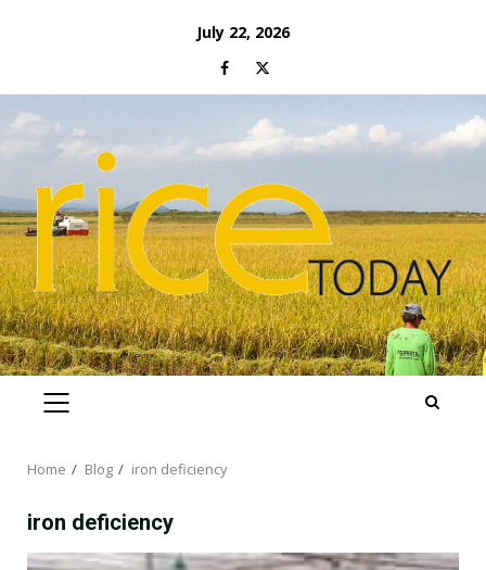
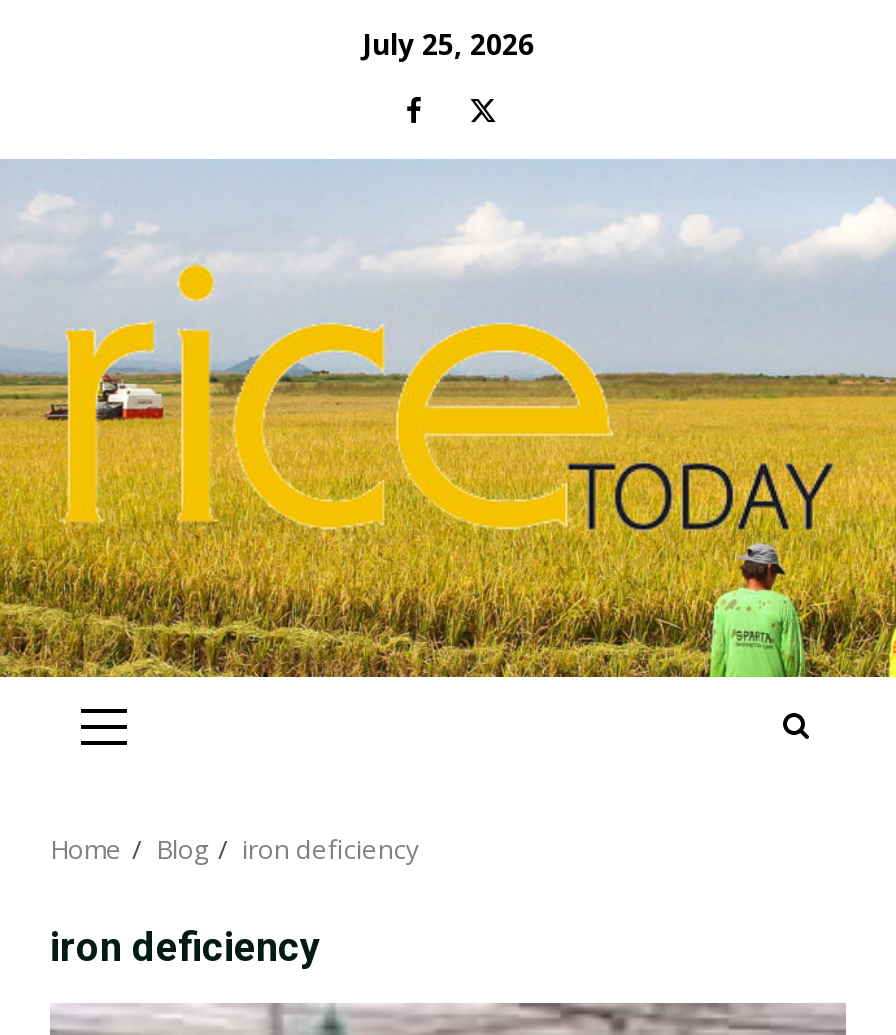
- July 22, 2026
+ July 25, 2026
